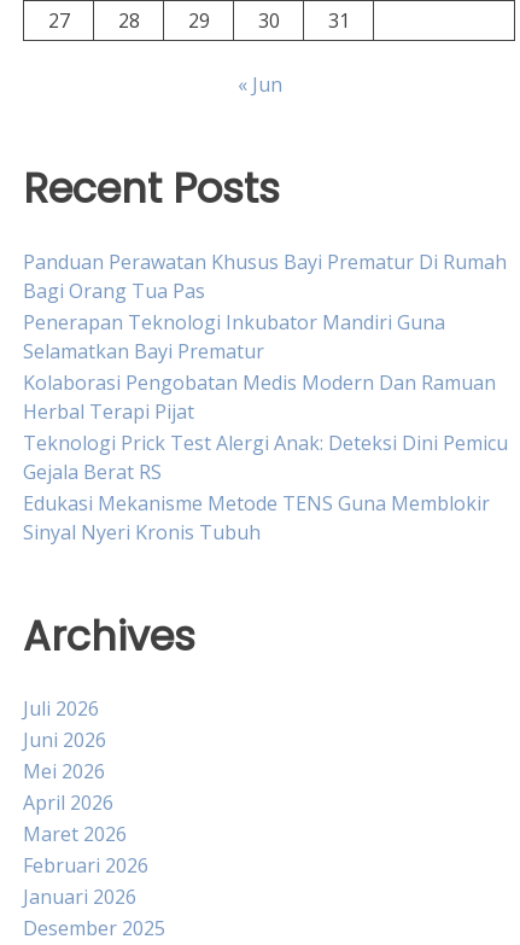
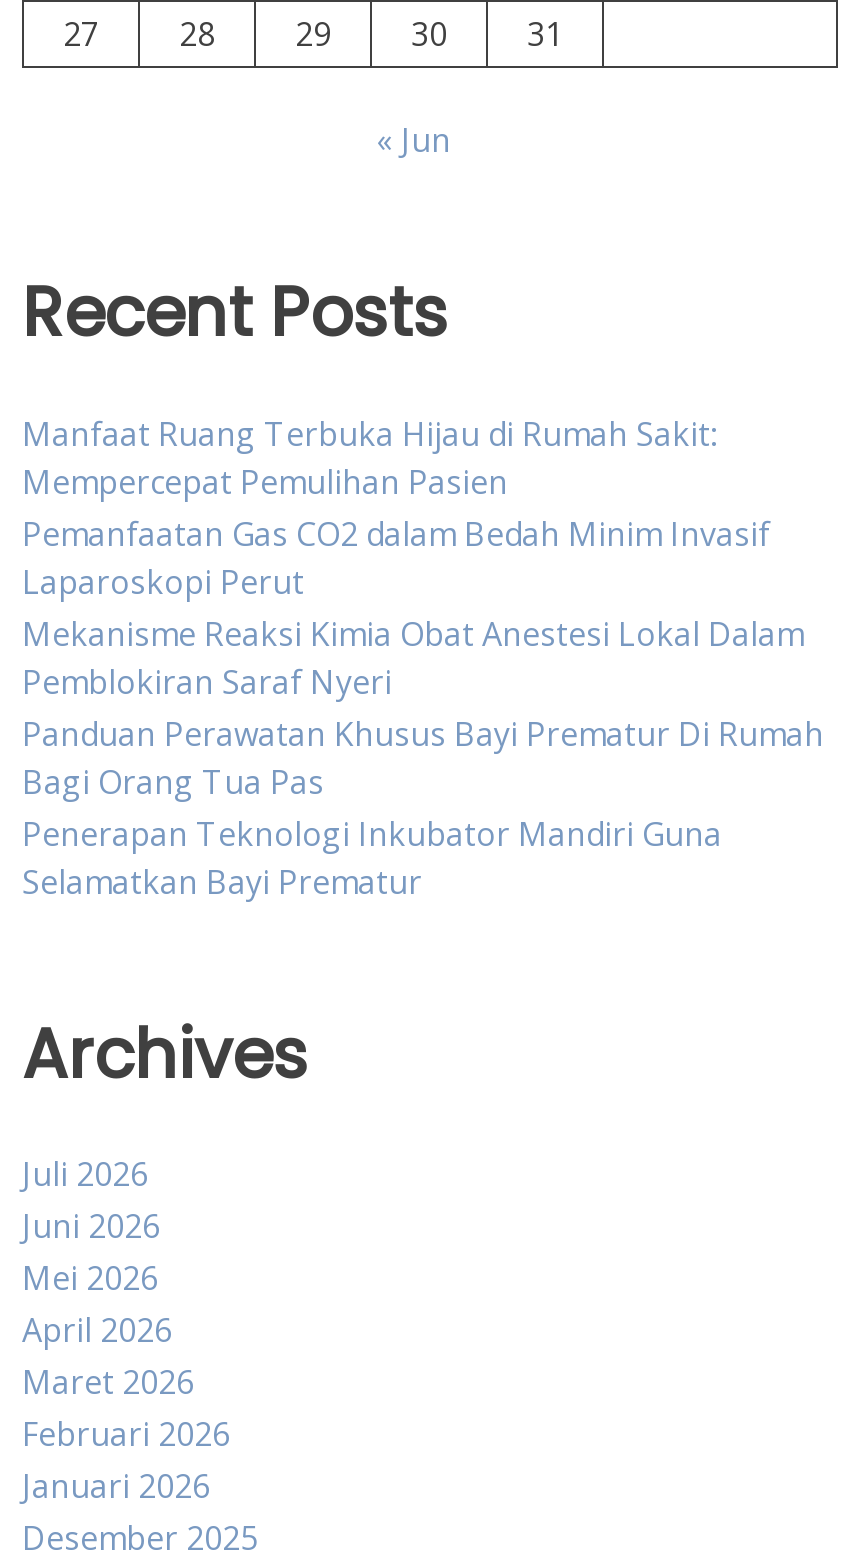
+ Manfaat Ruang Terbuka Hijau di Rumah Sakit:
+ Mempercepat Pemulihan Pasien
+ Pemanfaatan Gas CO2 dalam Bedah Minim Invasif
+ Laparoskopi Perut
+ Mekanisme Reaksi Kimia Obat Anestesi Lokal Dalam
+ Pemblokiran Saraf Nyeri

moved down: Panduan Perawatan Khusus Bayi Prematur Di Rumah | Bagi Orang Tua Pas | Penerapan Teknologi Inkubator Mandiri Guna | Selamatkan Bayi Prematur

- Kolaborasi Pengobatan Medis Modern Dan Ramuan
- Herbal Terapi Pijat
- Teknologi Prick Test Alergi Anak: Deteksi Dini Pemicu
- Gejala Berat RS
- Edukasi Mekanisme Metode TENS Guna Memblokir
- Sinyal Nyeri Kronis Tubuh
